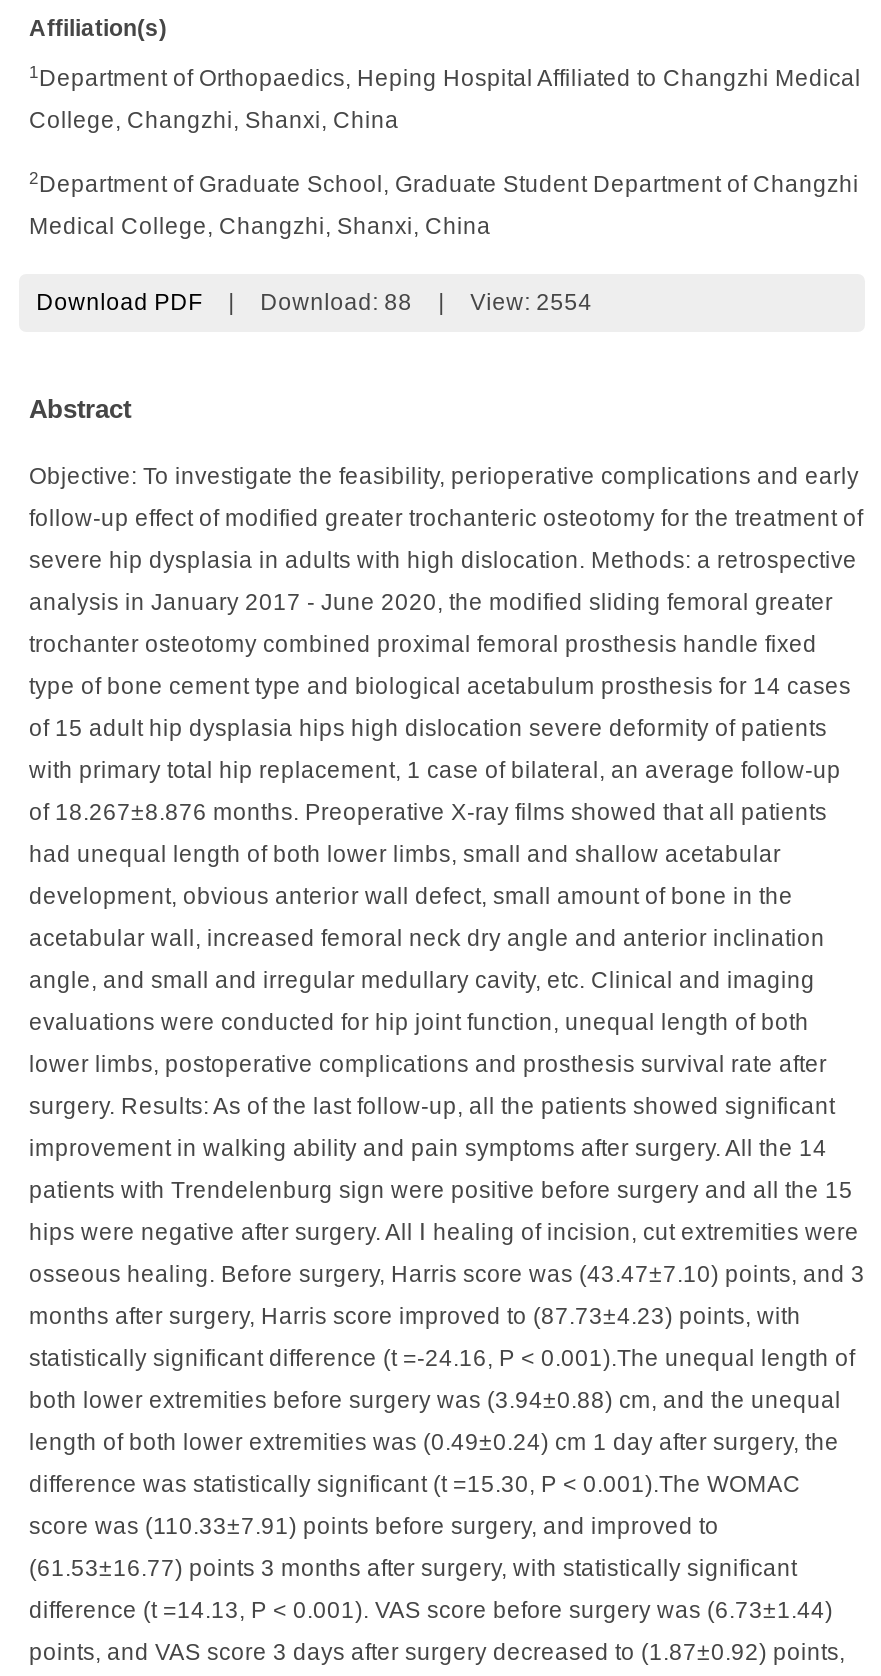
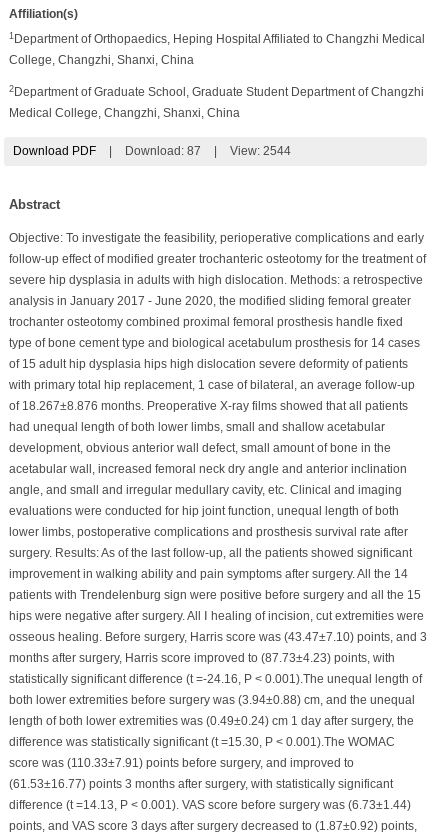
- Download: 88
+ Download: 87

- View: 2554
+ View: 2544
